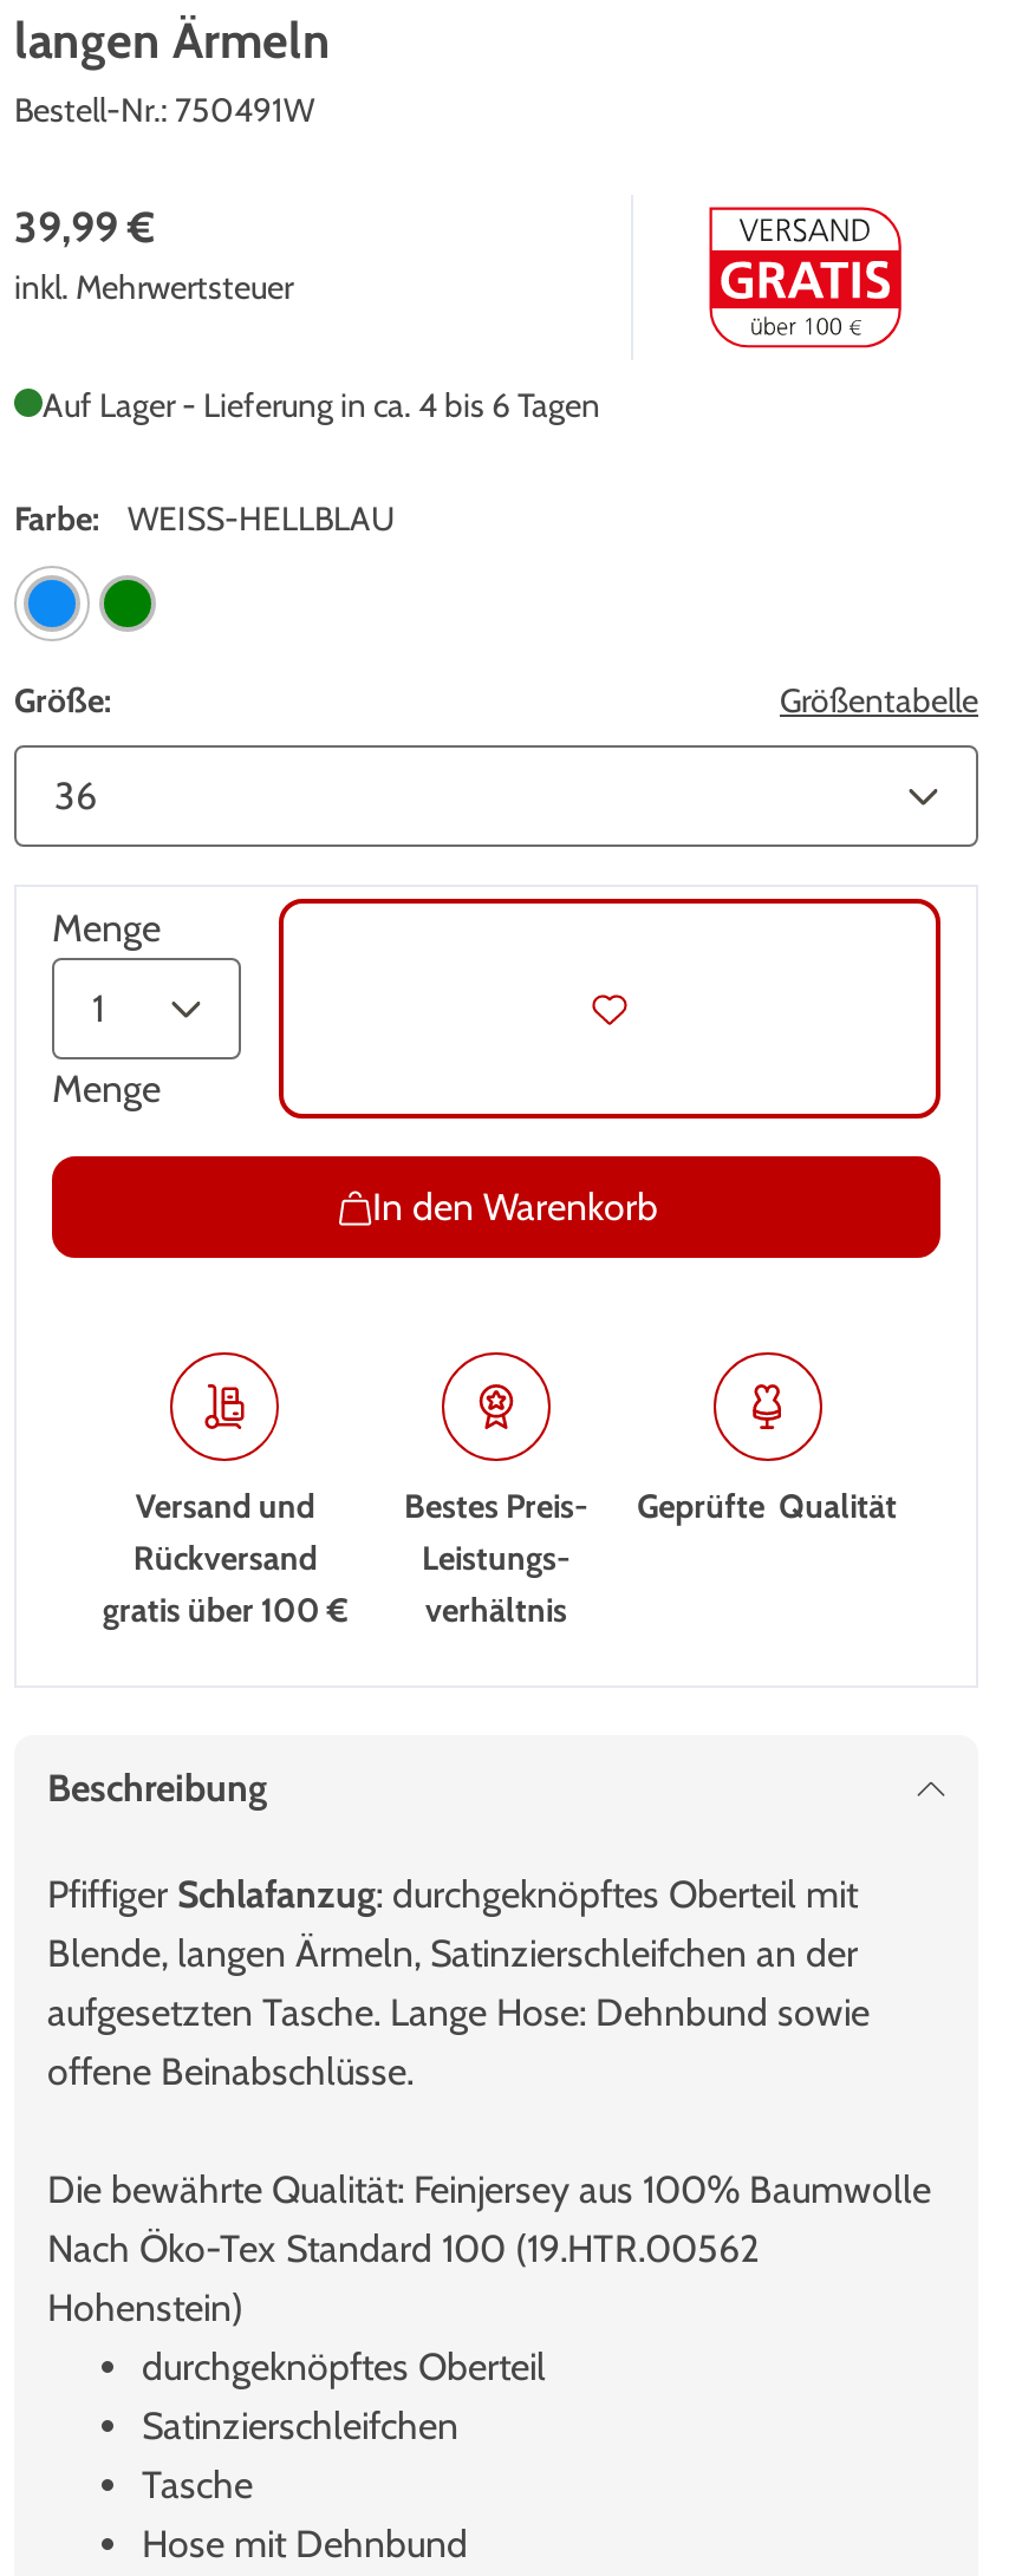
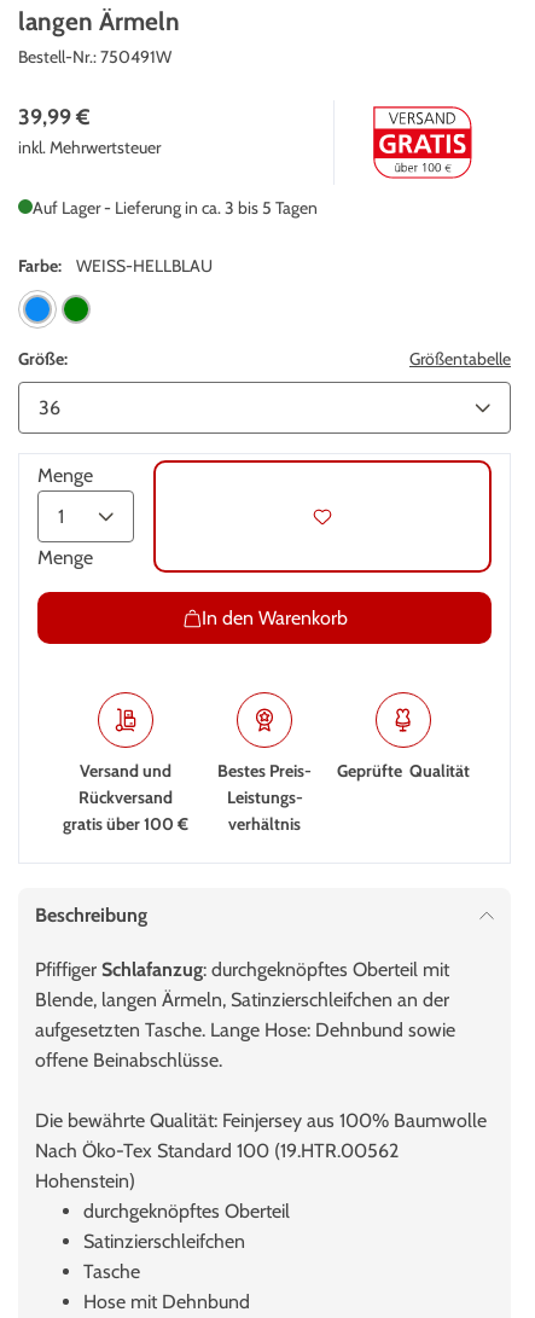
- Auf Lager - Lieferung in ca. 4 bis 6 Tagen
+ Auf Lager - Lieferung in ca. 3 bis 5 Tagen
